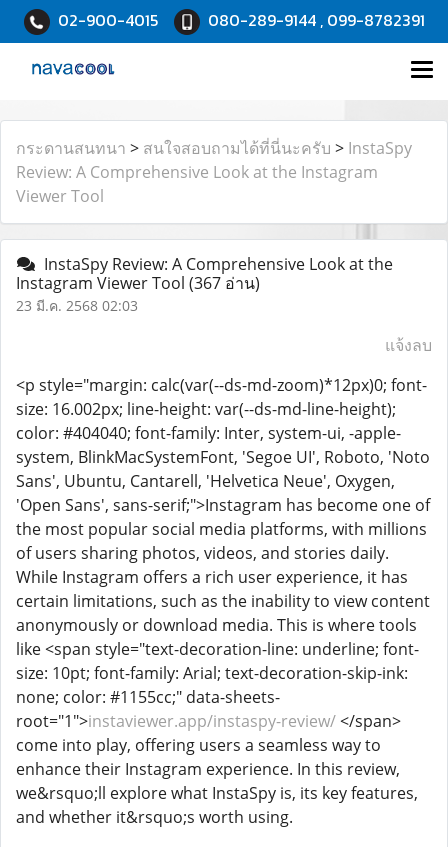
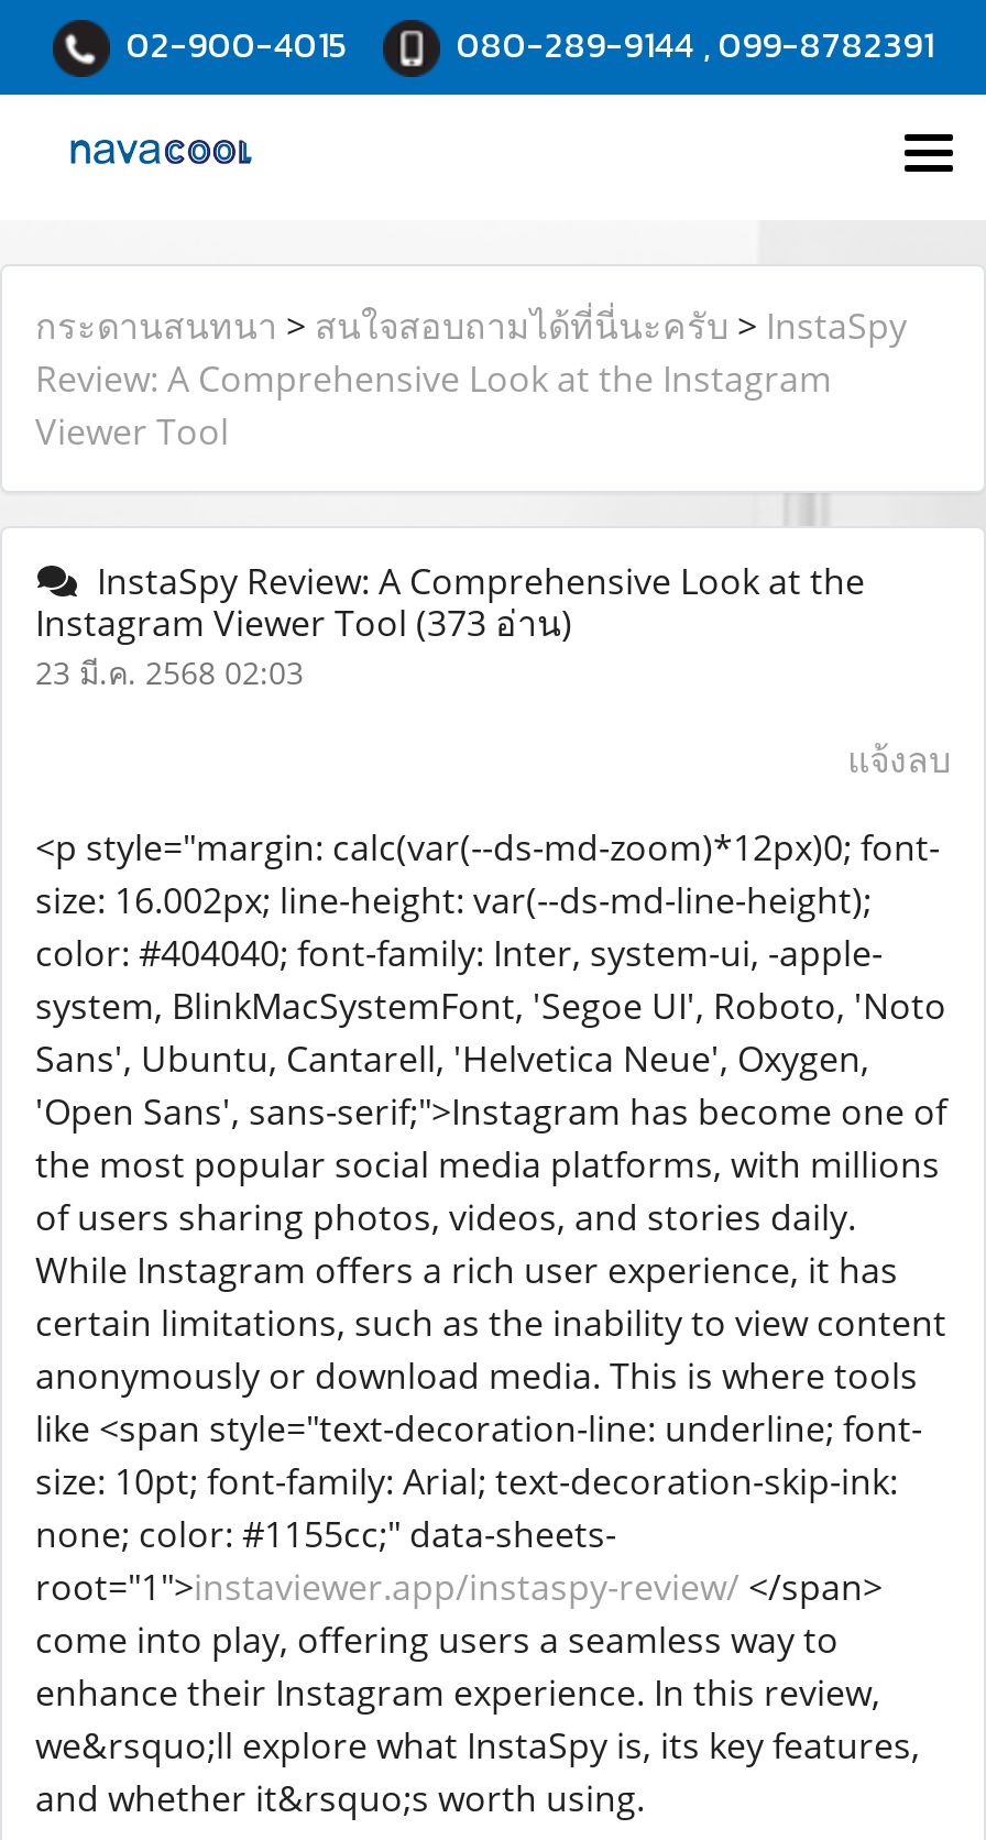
- Instagram Viewer Tool (367 อ่าน)
+ Instagram Viewer Tool (373 อ่าน)
